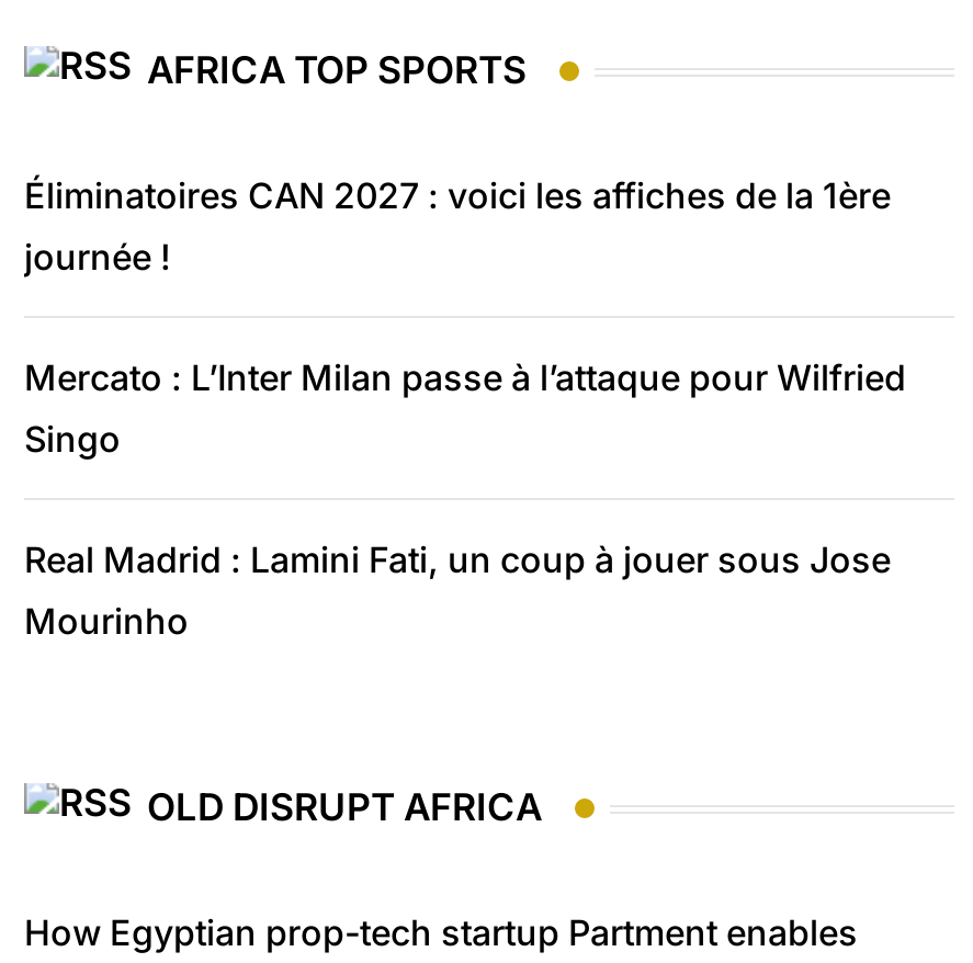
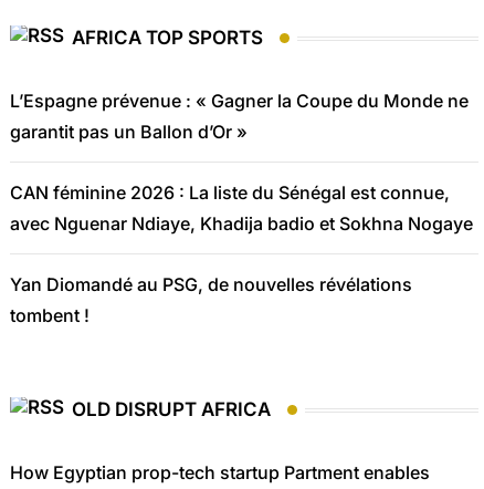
- Éliminatoires CAN 2027 : voici les affiches de la 1ère
- journée !
+ L’Espagne prévenue : « Gagner la Coupe du Monde ne
+ garantit pas un Ballon d’Or »

- Mercato : L’Inter Milan passe à l’attaque pour Wilfried
- Singo
+ CAN féminine 2026 : La liste du Sénégal est connue,
+ avec Nguenar Ndiaye, Khadija badio et Sokhna Nogaye

- Real Madrid : Lamini Fati, un coup à jouer sous Jose
- Mourinho
+ Yan Diomandé au PSG, de nouvelles révélations
+ tombent !
